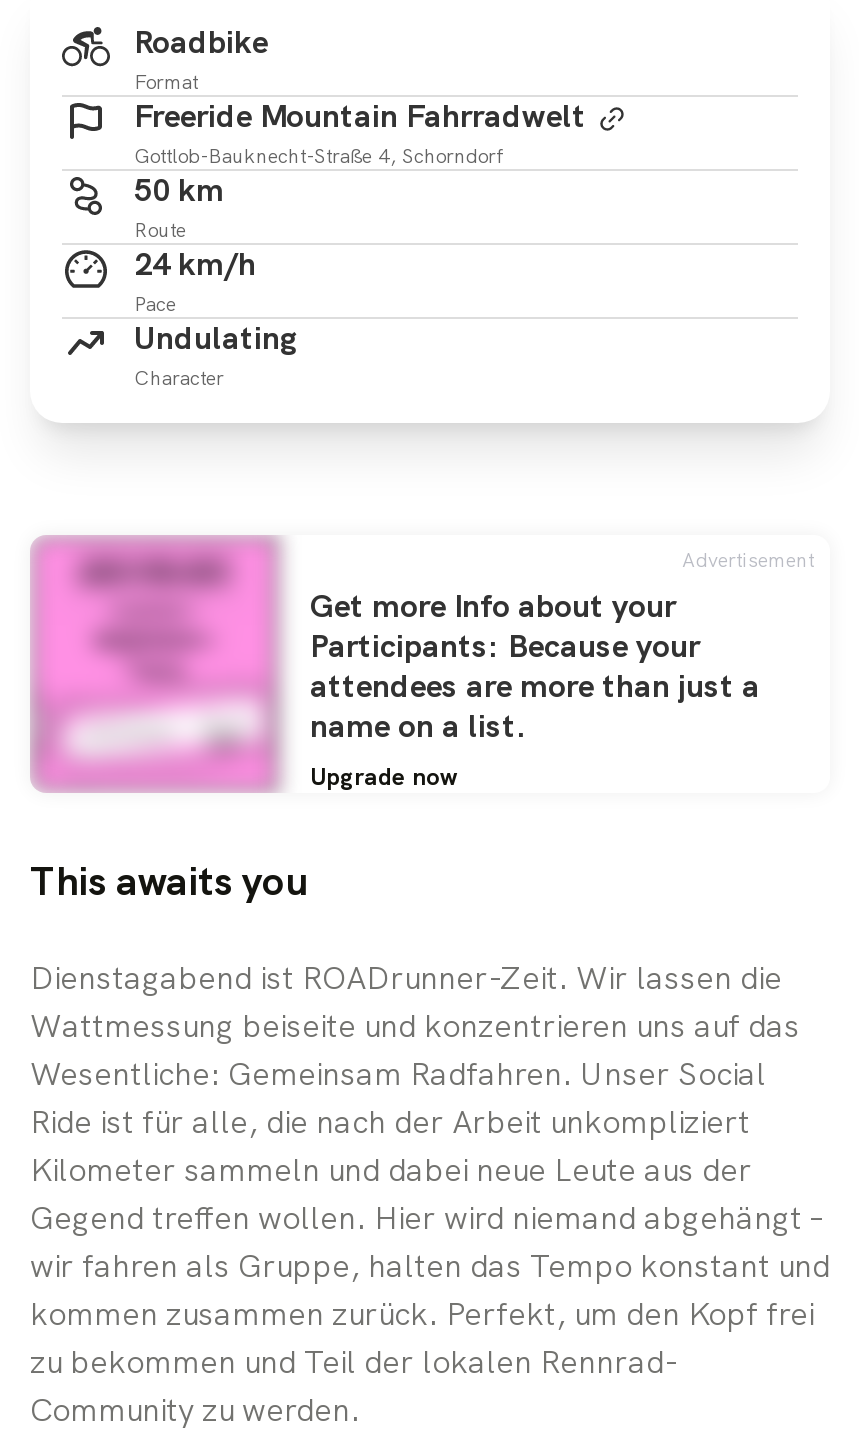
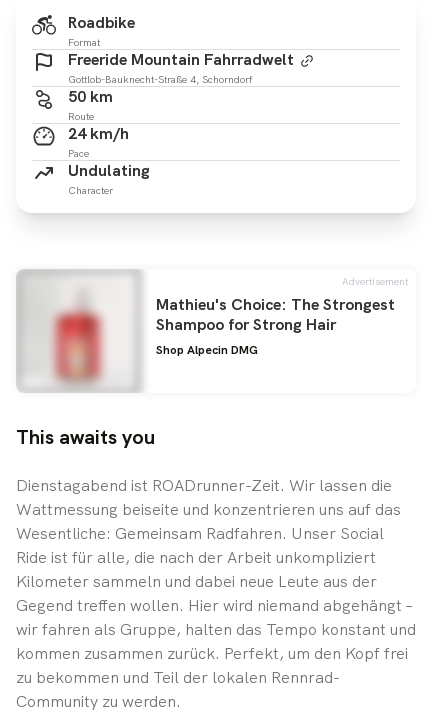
- [image]
- Get more Info about your
- Participants: Because your
- attendees are more than just a
- name on a list.
- Upgrade now
+ [image]
+ Mathieu's Choice: The Strongest
+ Shampoo for Strong Hair
+ Shop Alpecin DMG
